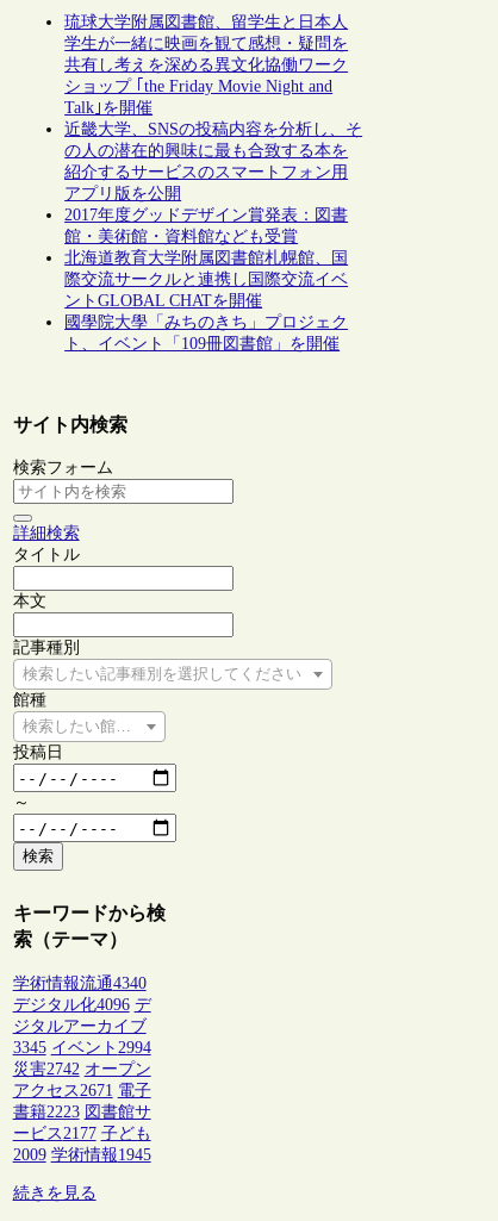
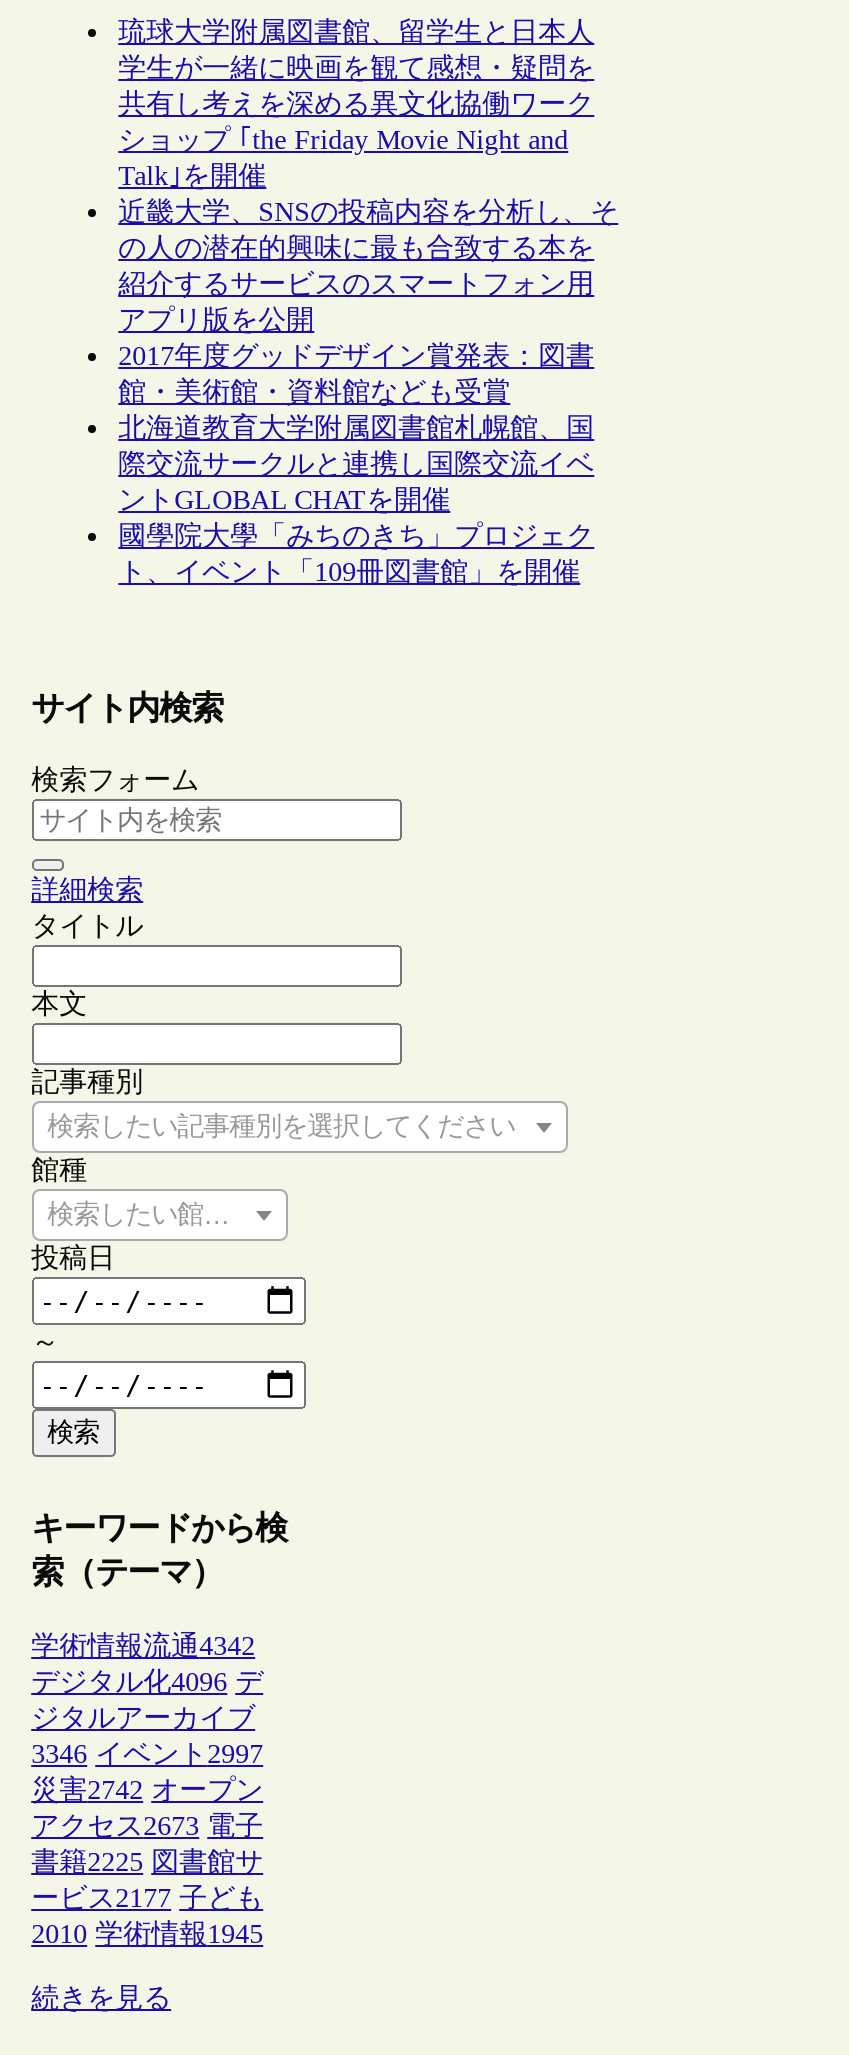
- 学術情報流通4340
+ 学術情報流通4342

- 3345 イベント2994
+ 3346 イベント2997

- アクセス2671 電子
+ アクセス2673 電子

- 書籍2223 図書館サ
+ 書籍2225 図書館サ

- 2009 学術情報1945
+ 2010 学術情報1945
